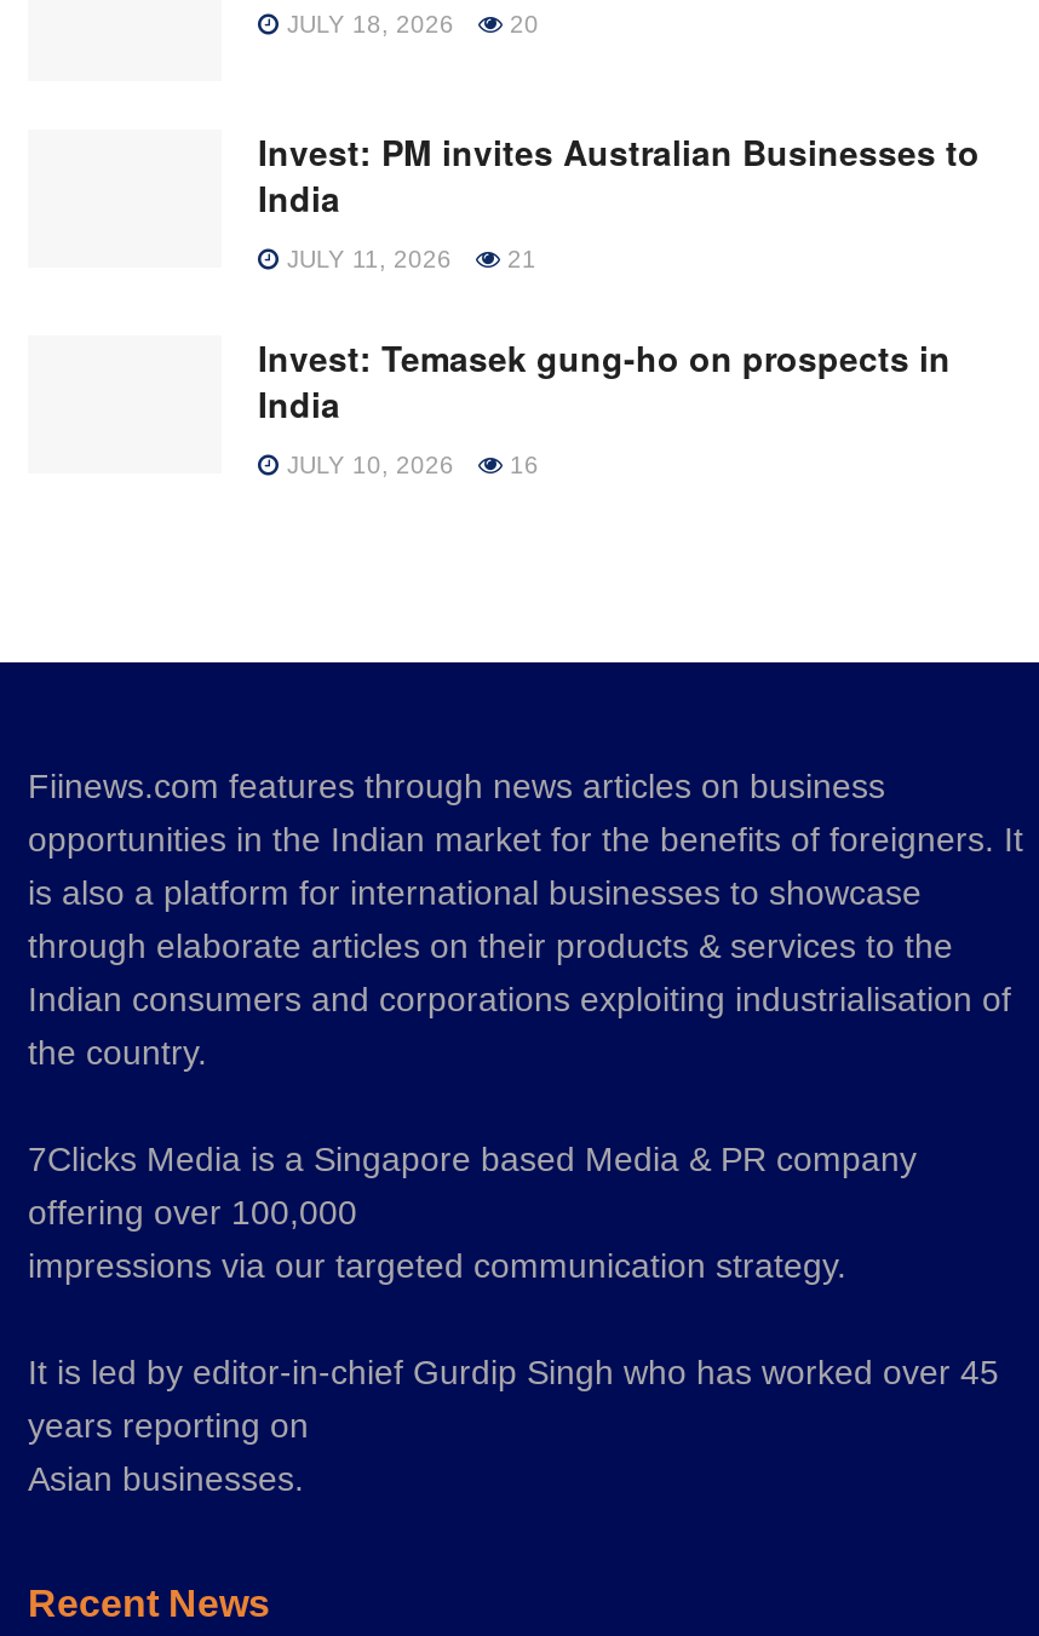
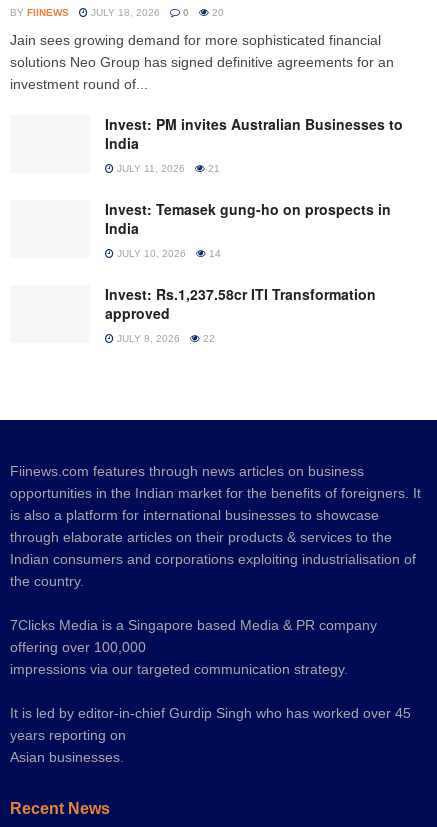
+ BY FIINEWS

+ Jain sees growing demand for more sophisticated financial
+ solutions Neo Group has signed definitive agreements for an
+ investment round of...

+ 0

- 16
+ 14
+ Invest: Rs.1,237.58cr ITI Transformation
+ approved
+ JULY 8, 2026
+ 22
